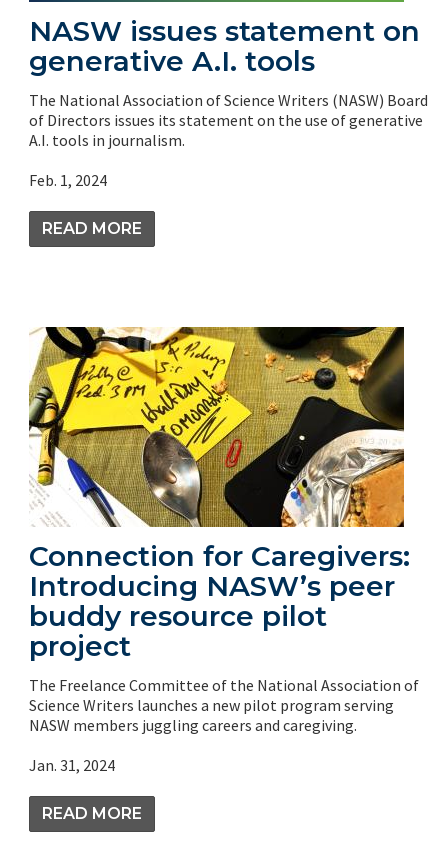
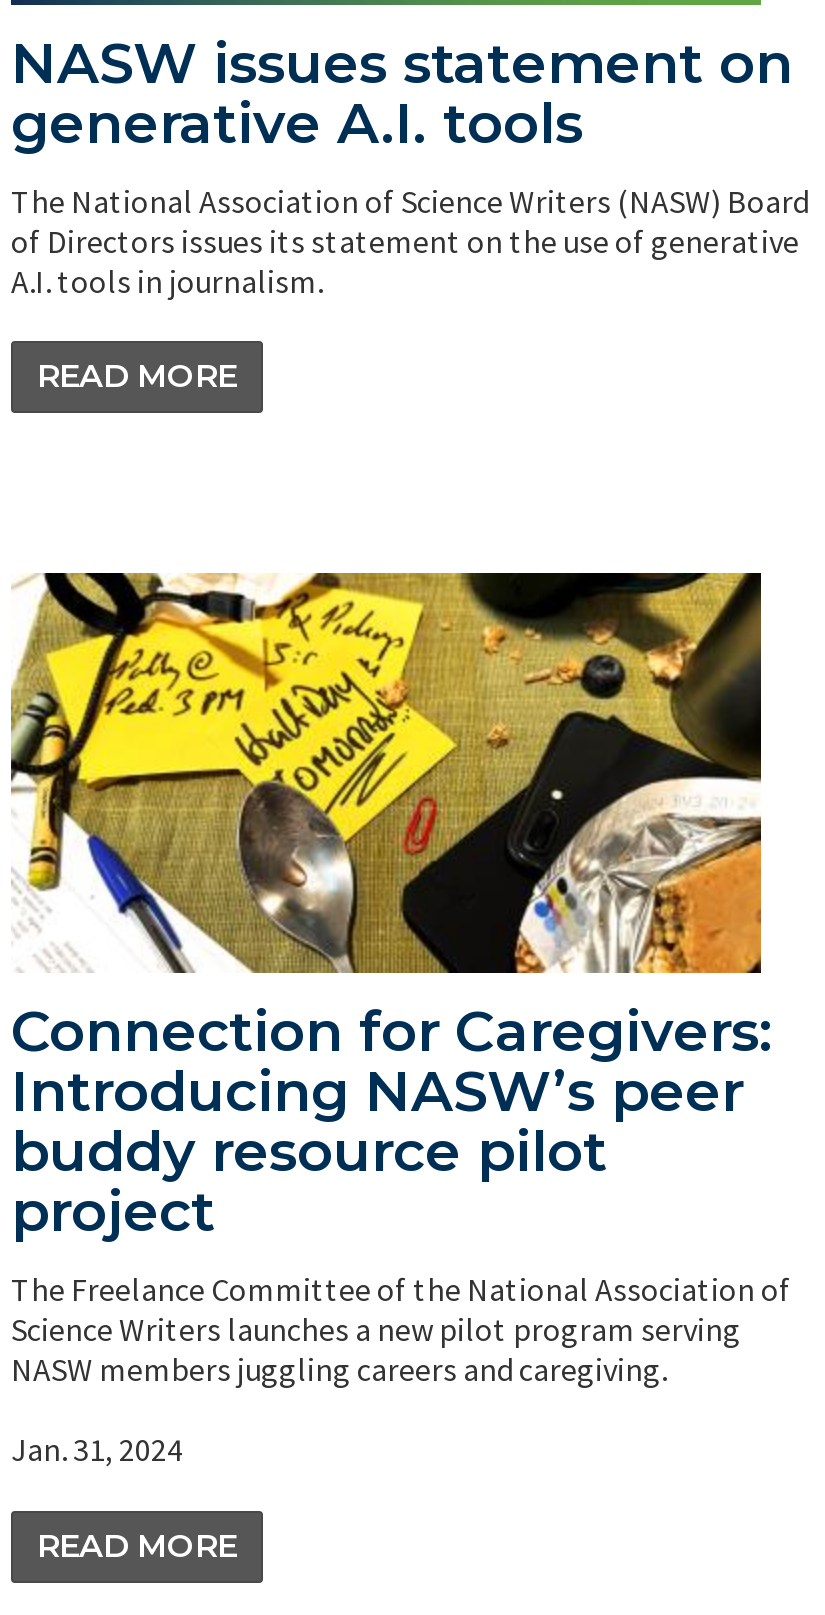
- Feb. 1, 2024
